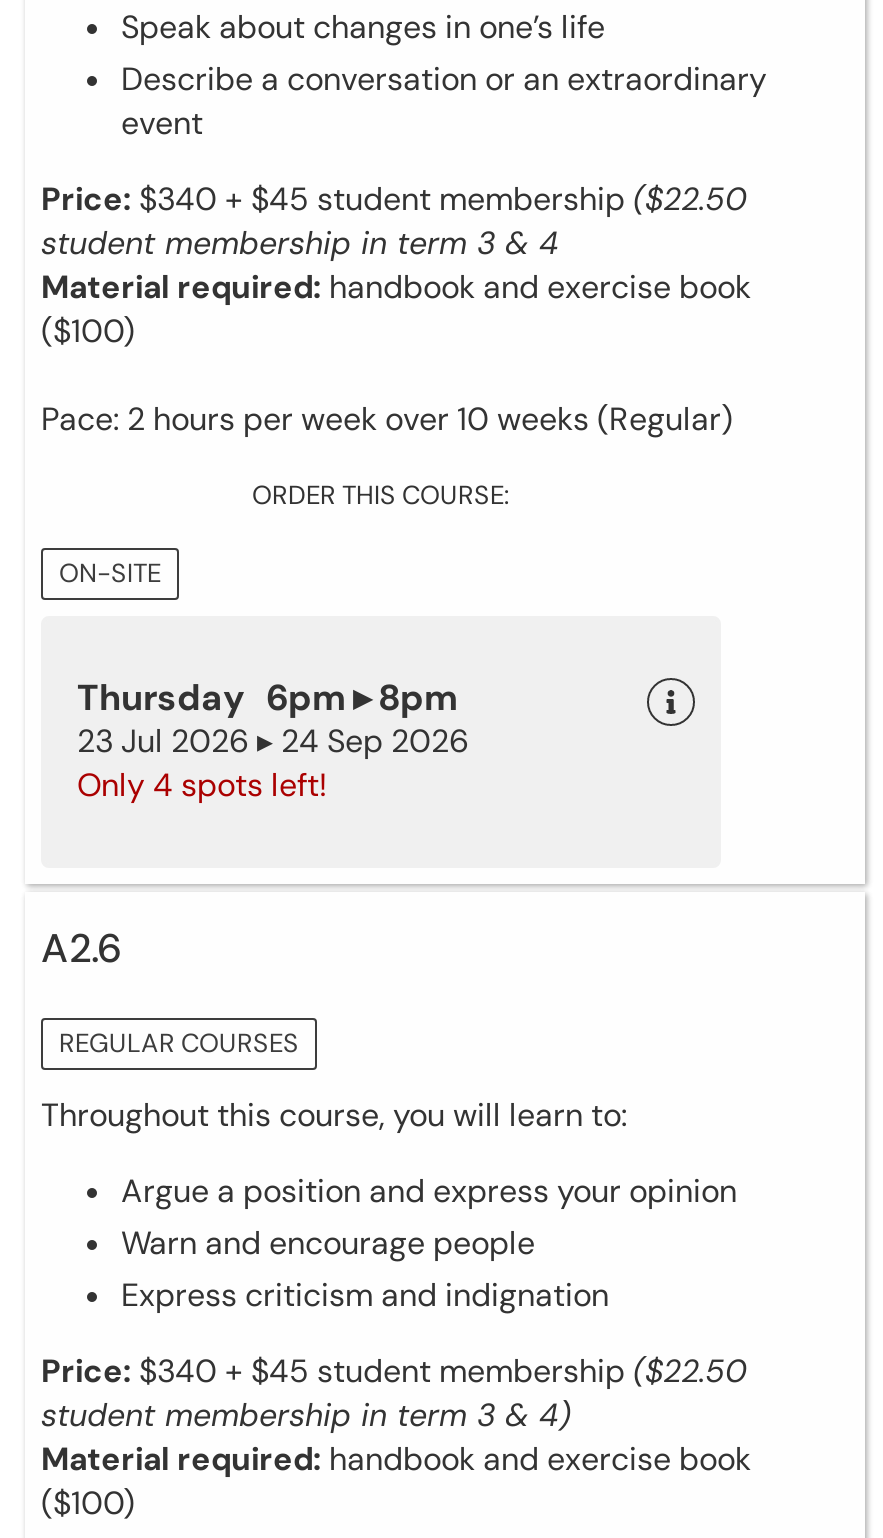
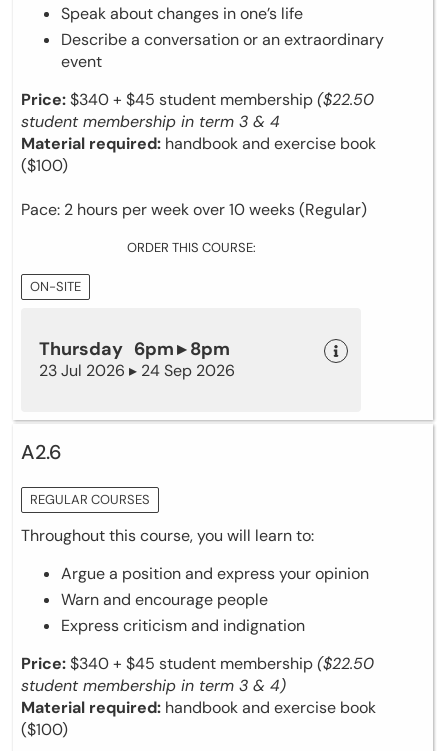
- Only 4 spots left!
